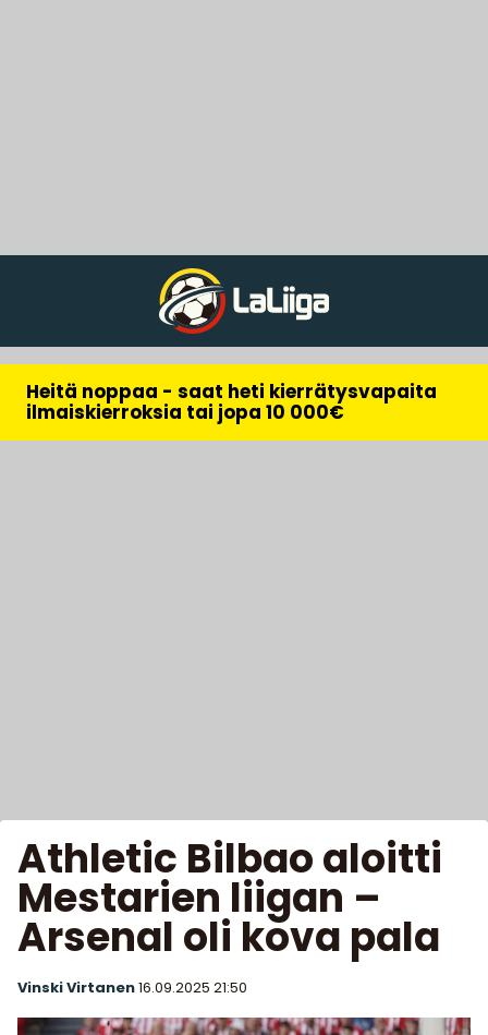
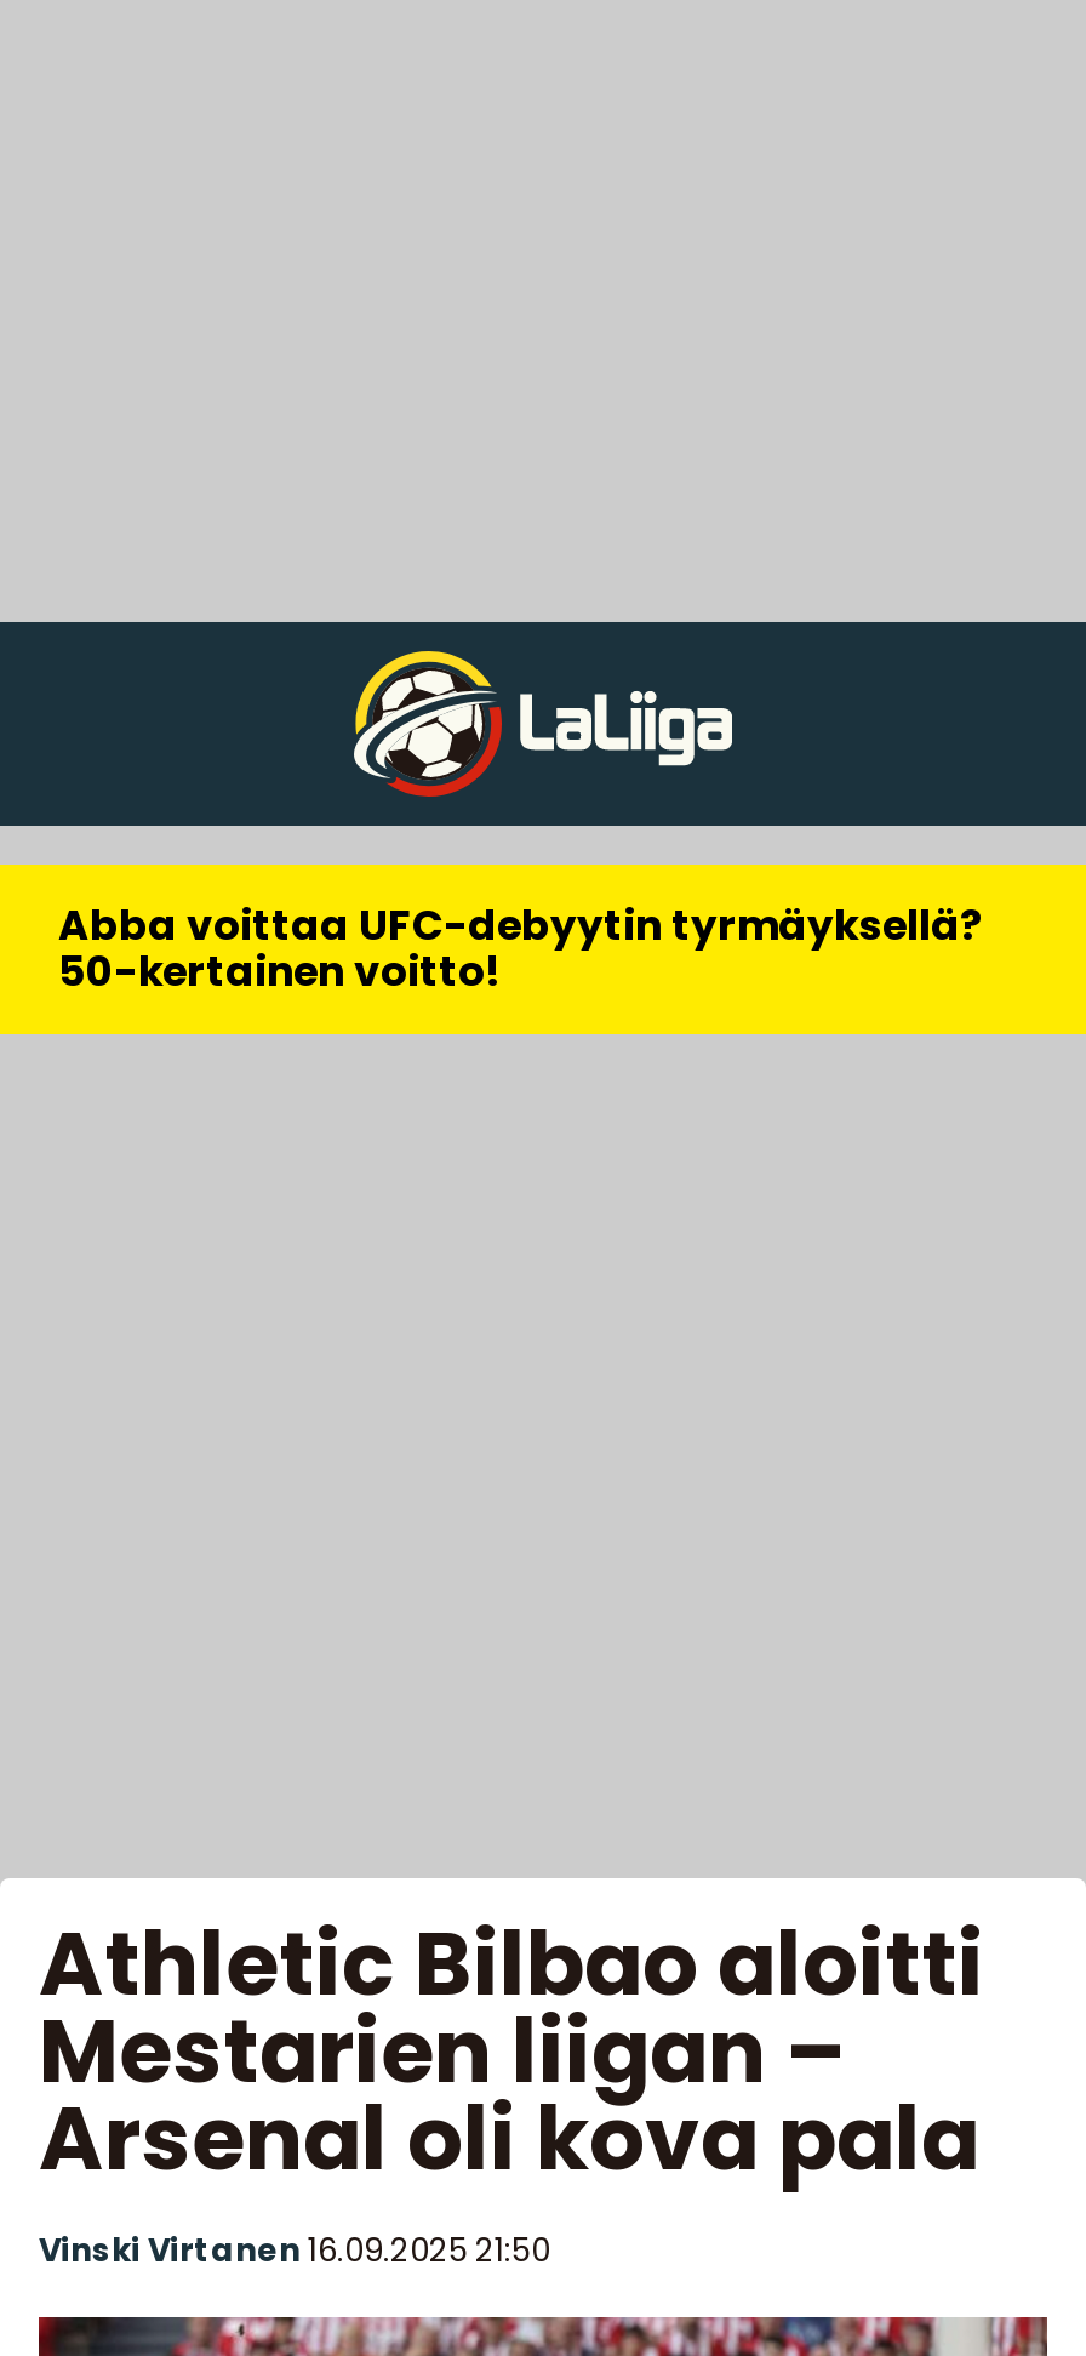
- Heitä noppaa - saat heti kierrätysvapaita
- ilmaiskierroksia tai jopa 10 000€
+ Abba voittaa UFC-debyytin tyrmäyksellä?
+ 50-kertainen voitto!
